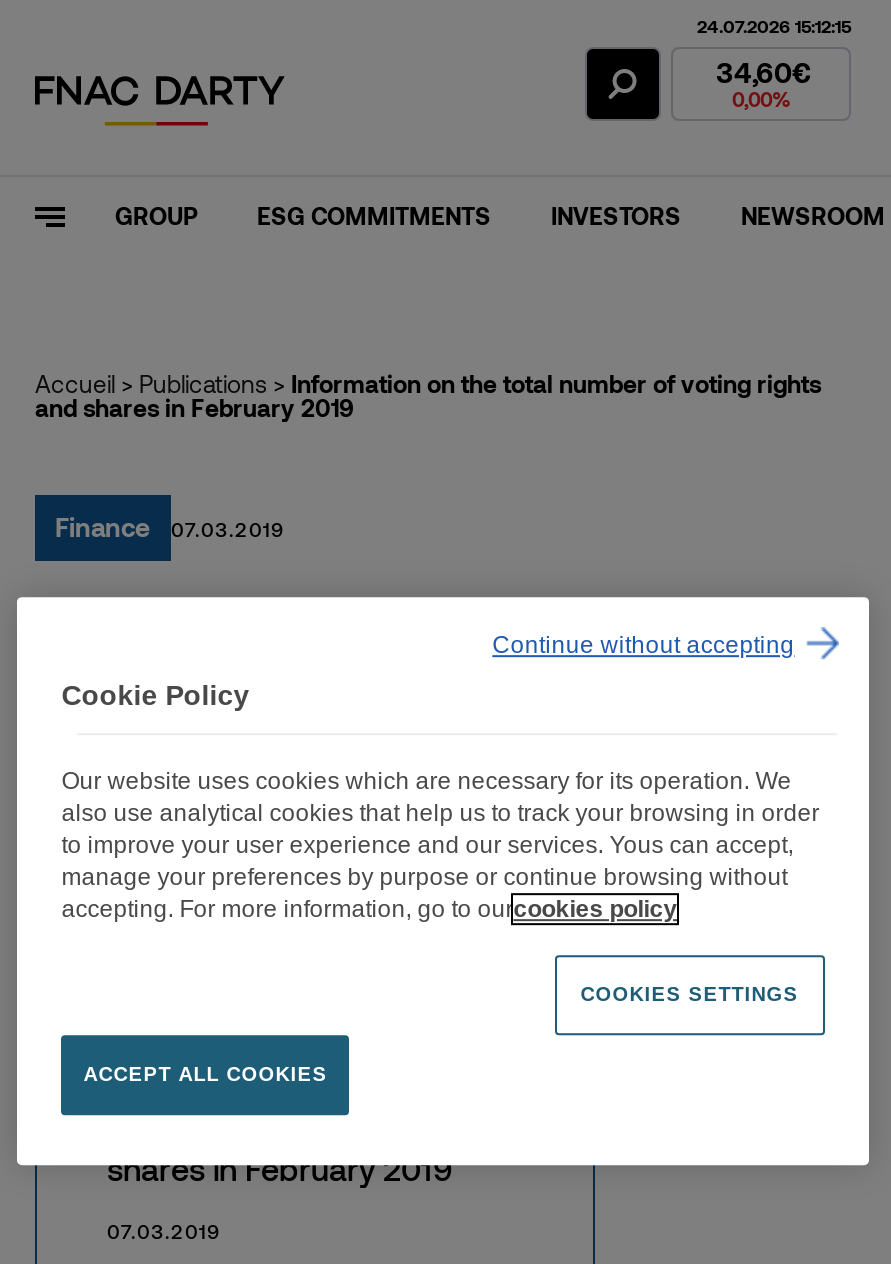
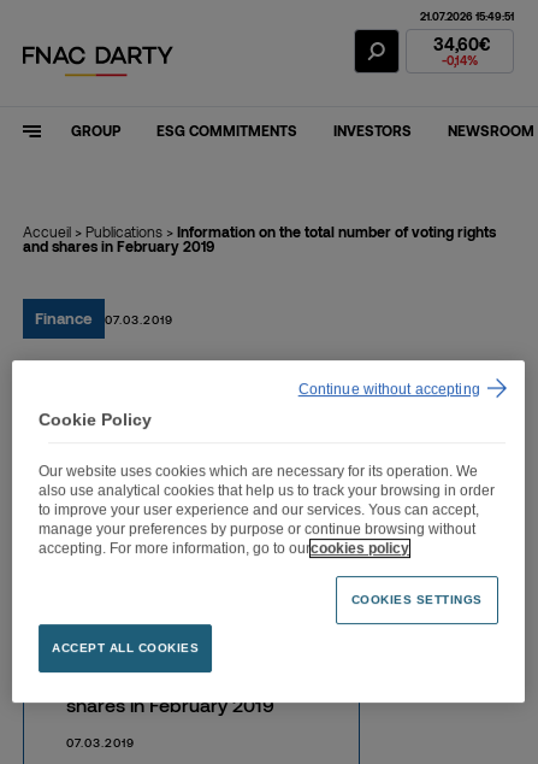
- 24.07.2026 15:12:15
+ 21.07.2026 15:49:51

- 0,00%
+ -0,14%
